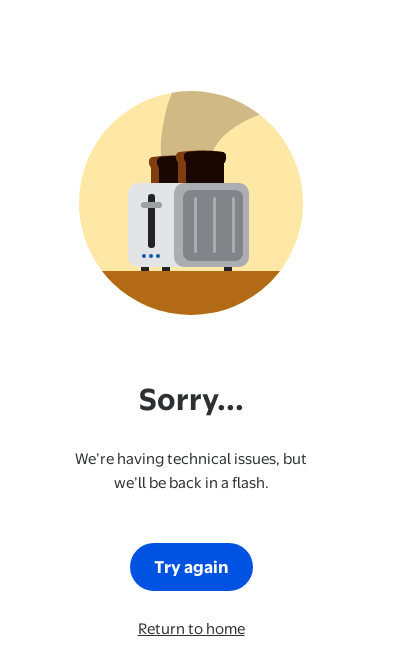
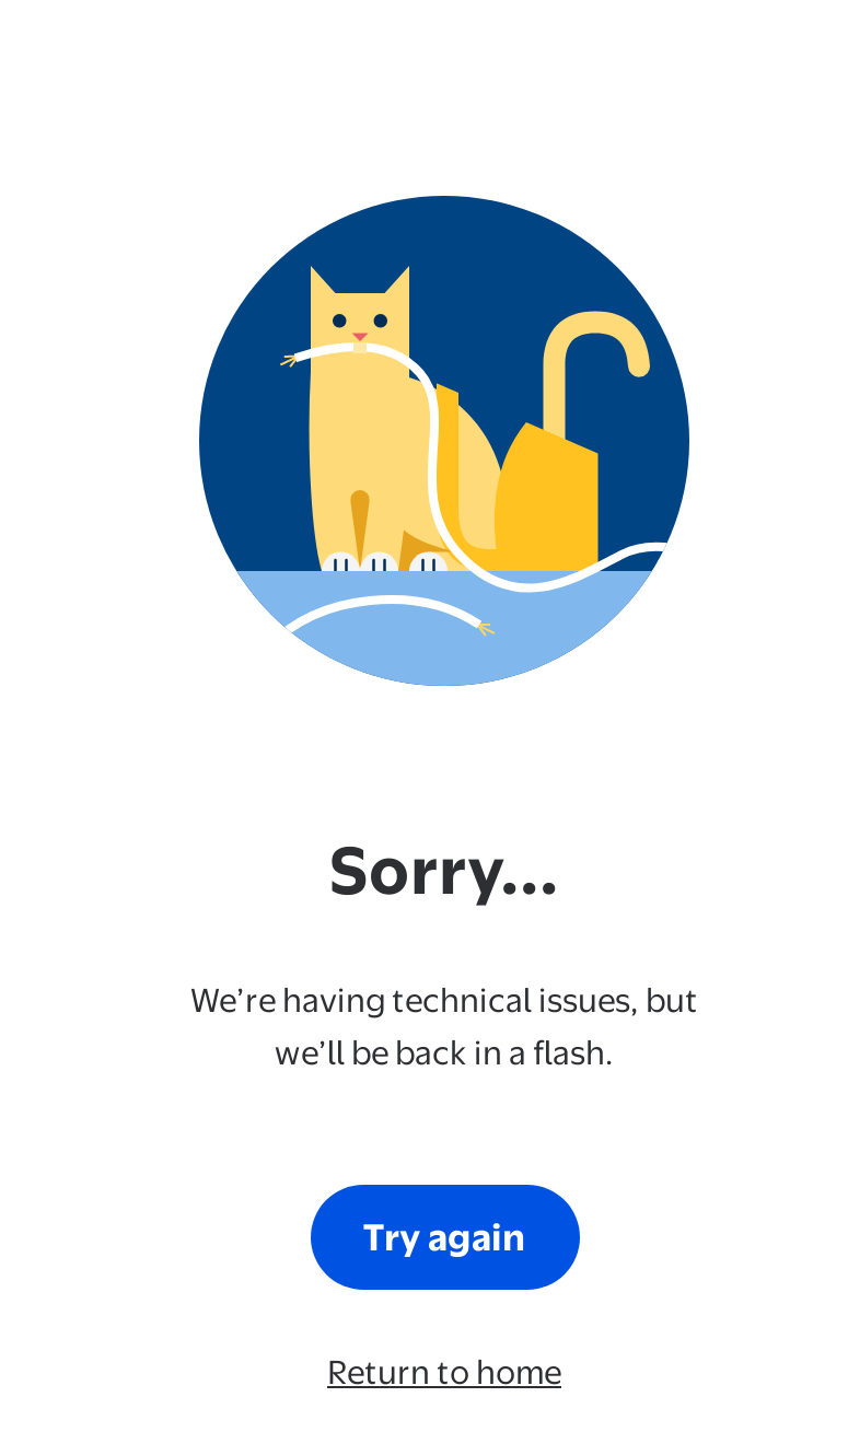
- [image]
+ [image]
